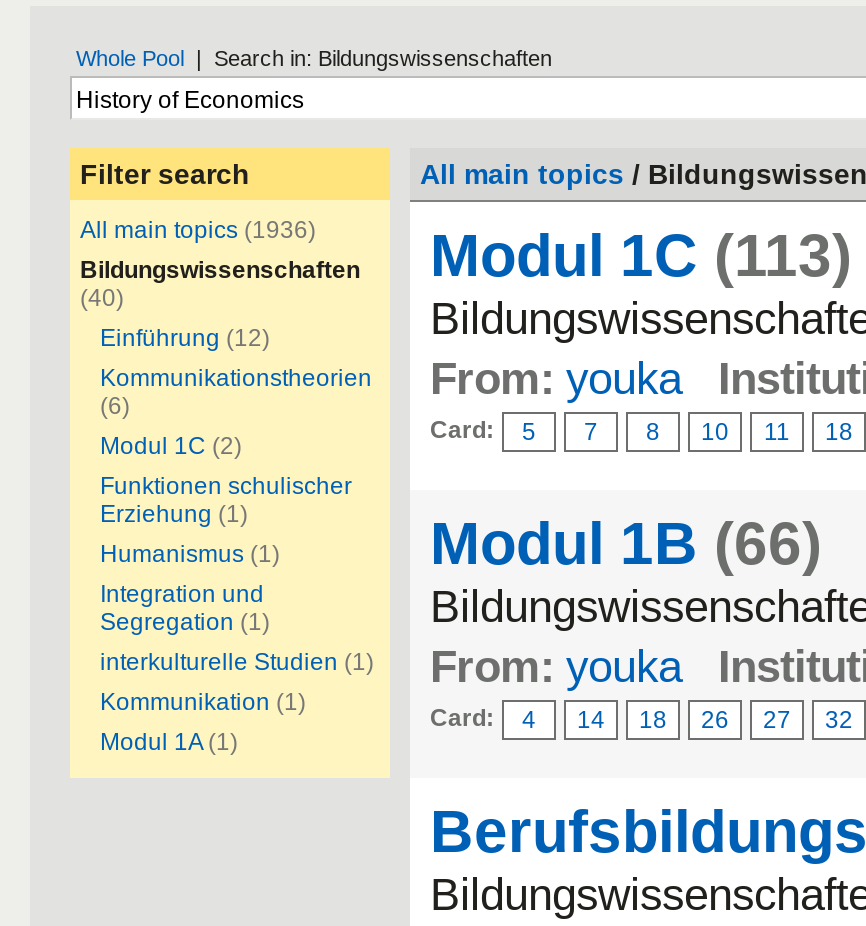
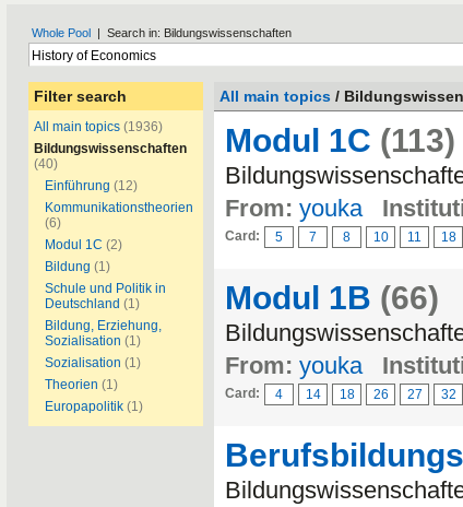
- Funktionen schulischer
- Erziehung (1)
- Humanismus (1)
- Integration und
- Segregation (1)
- interkulturelle Studien (1)
- Kommunikation (1)
- Modul 1A (1)
+ Bildung (1)
+ Schule und Politik in
+ Deutschland (1)
+ Bildung, Erziehung,
+ Sozialisation (1)
+ Sozialisation (1)
+ Theorien (1)
+ Europapolitik (1)
